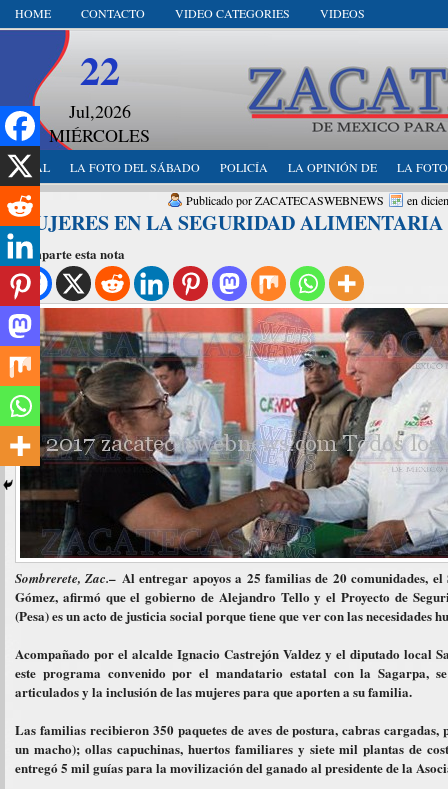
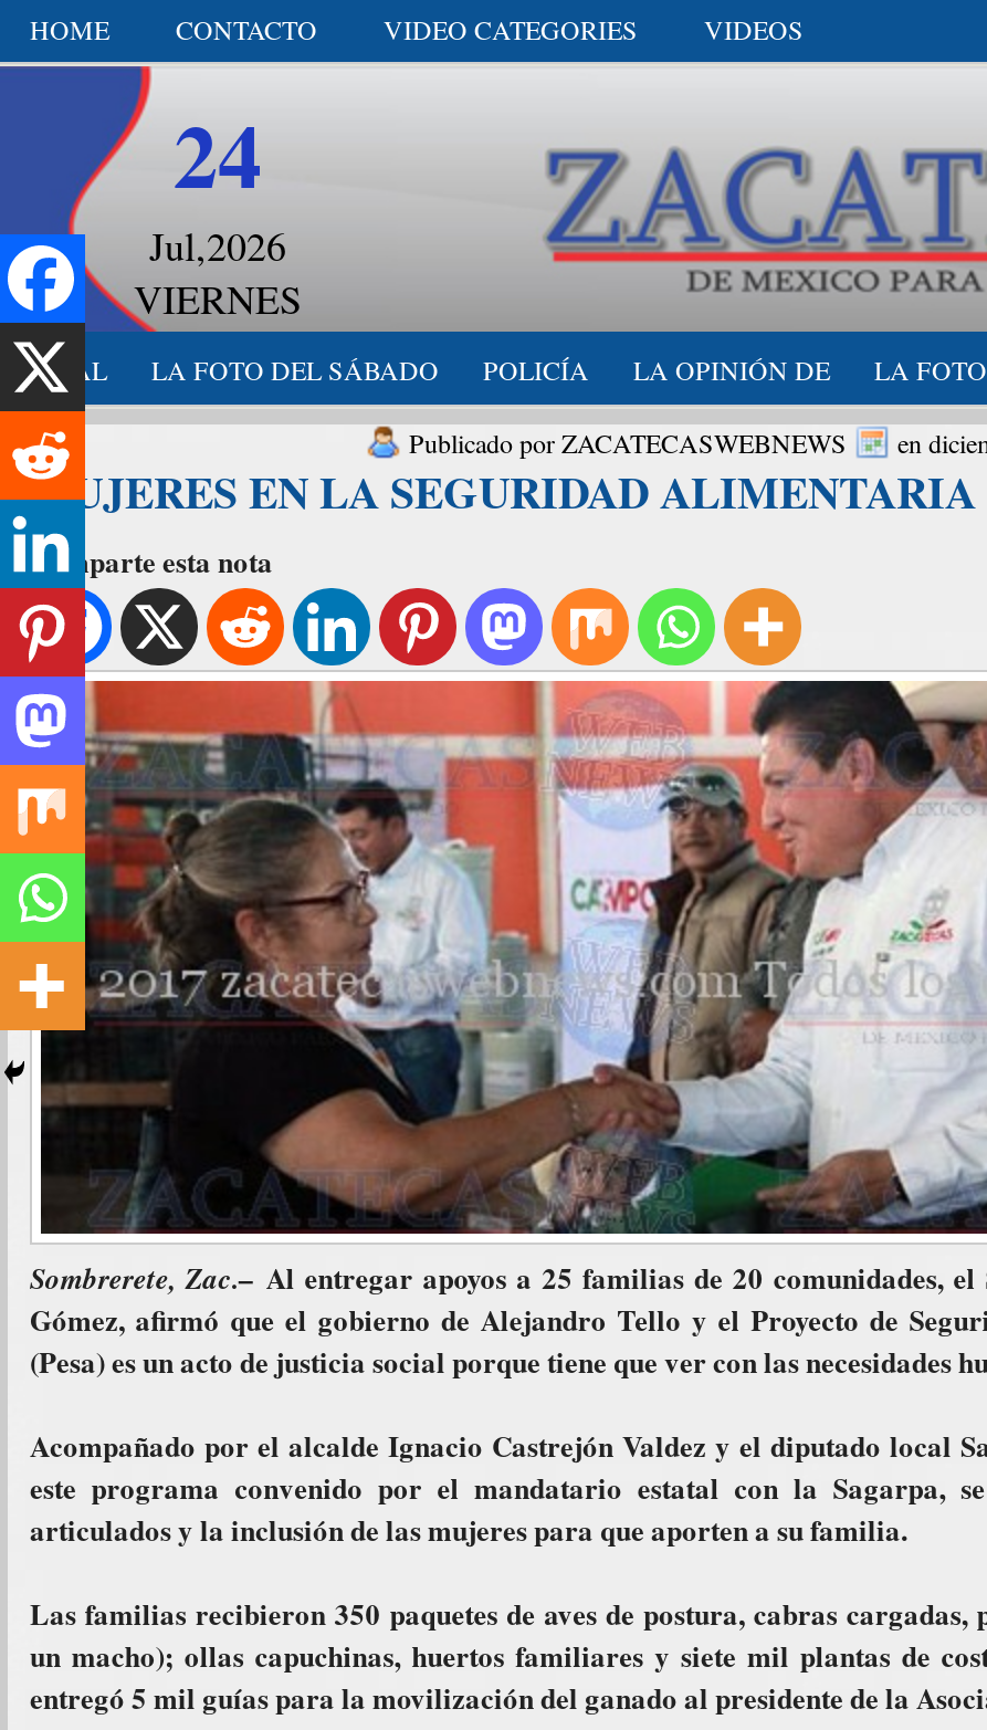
- 22
+ 24

- MIÉRCOLES
+ VIERNES
